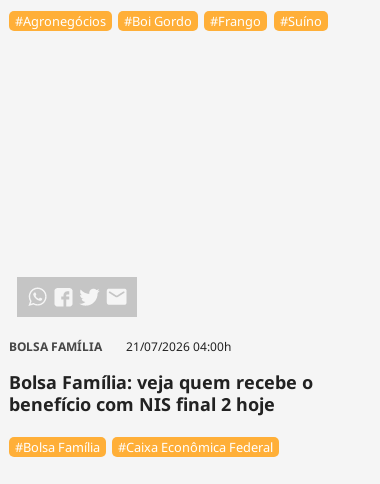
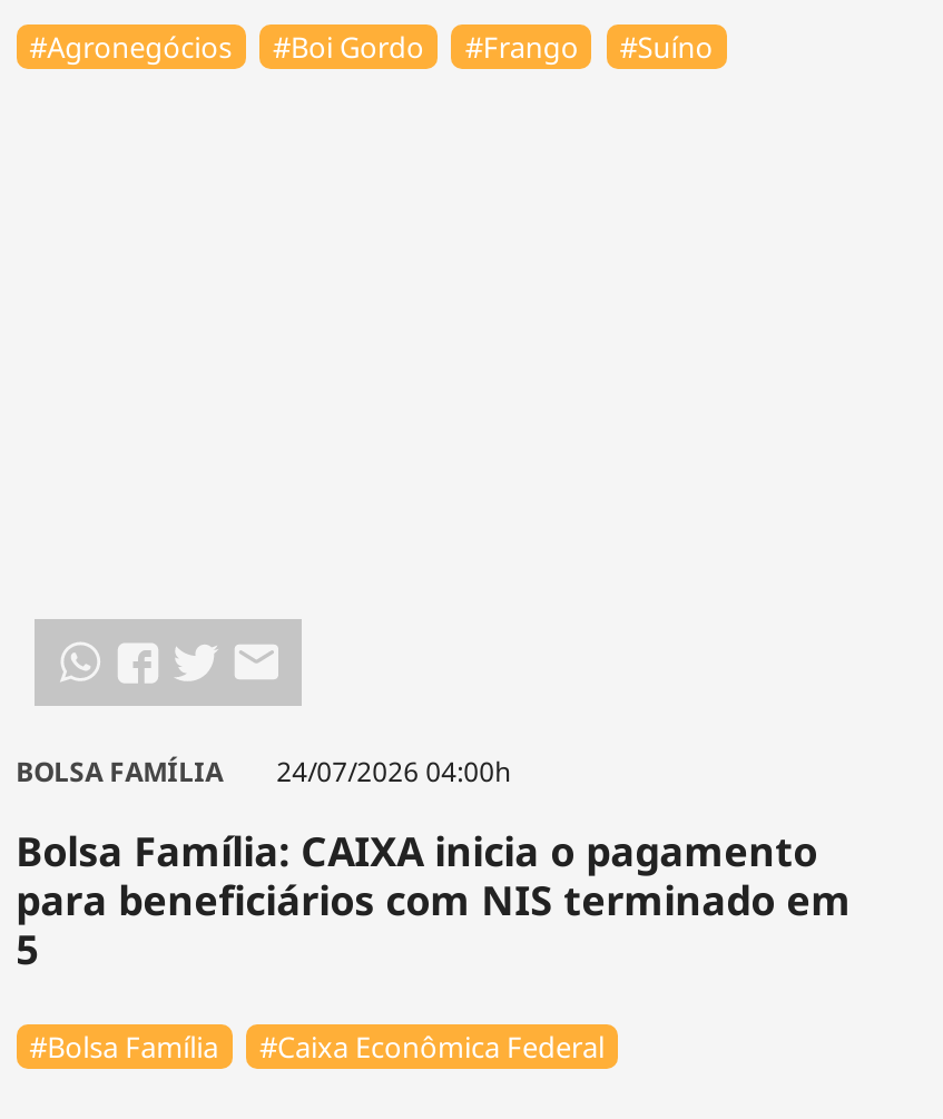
- BOLSA FAMÍLIA 21/07/2026 04:00h
+ BOLSA FAMÍLIA 24/07/2026 04:00h

- Bolsa Família: veja quem recebe o
- benefício com NIS final 2 hoje
+ Bolsa Família: CAIXA inicia o pagamento
+ para beneficiários com NIS terminado em
+ 5
